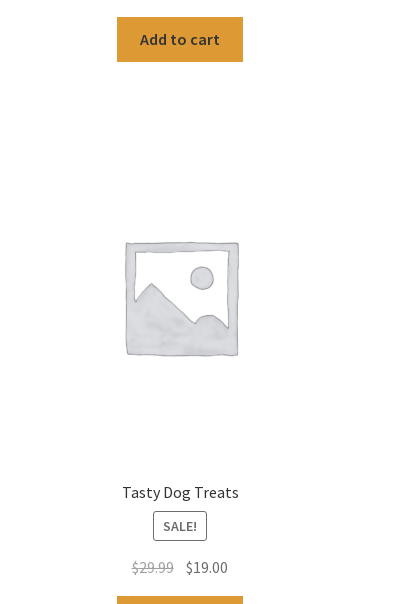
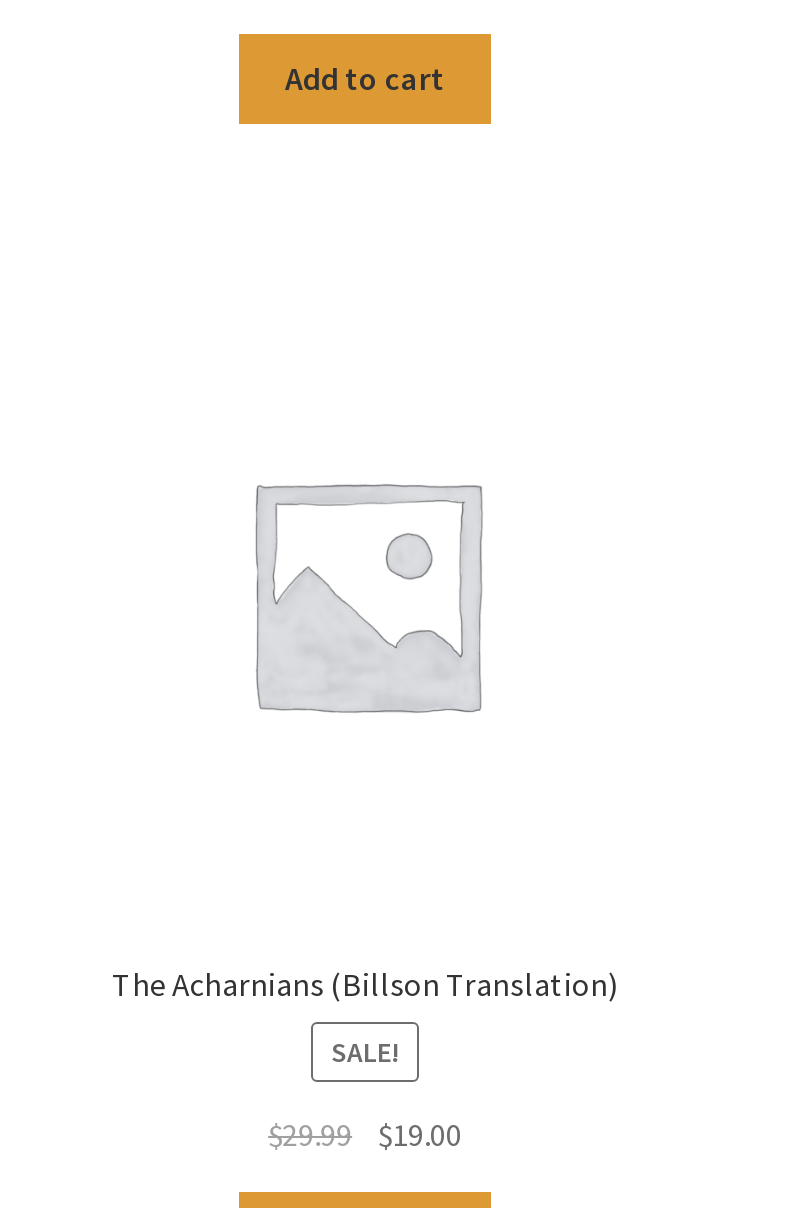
- Tasty Dog Treats
+ The Acharnians (Billson Translation)
